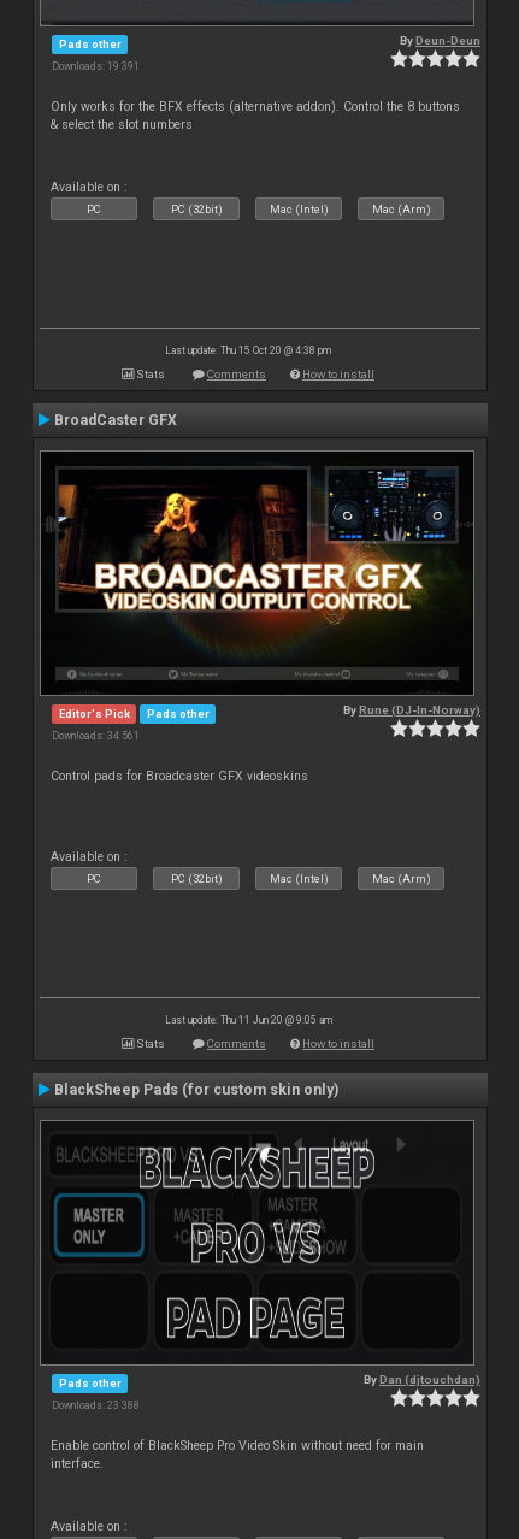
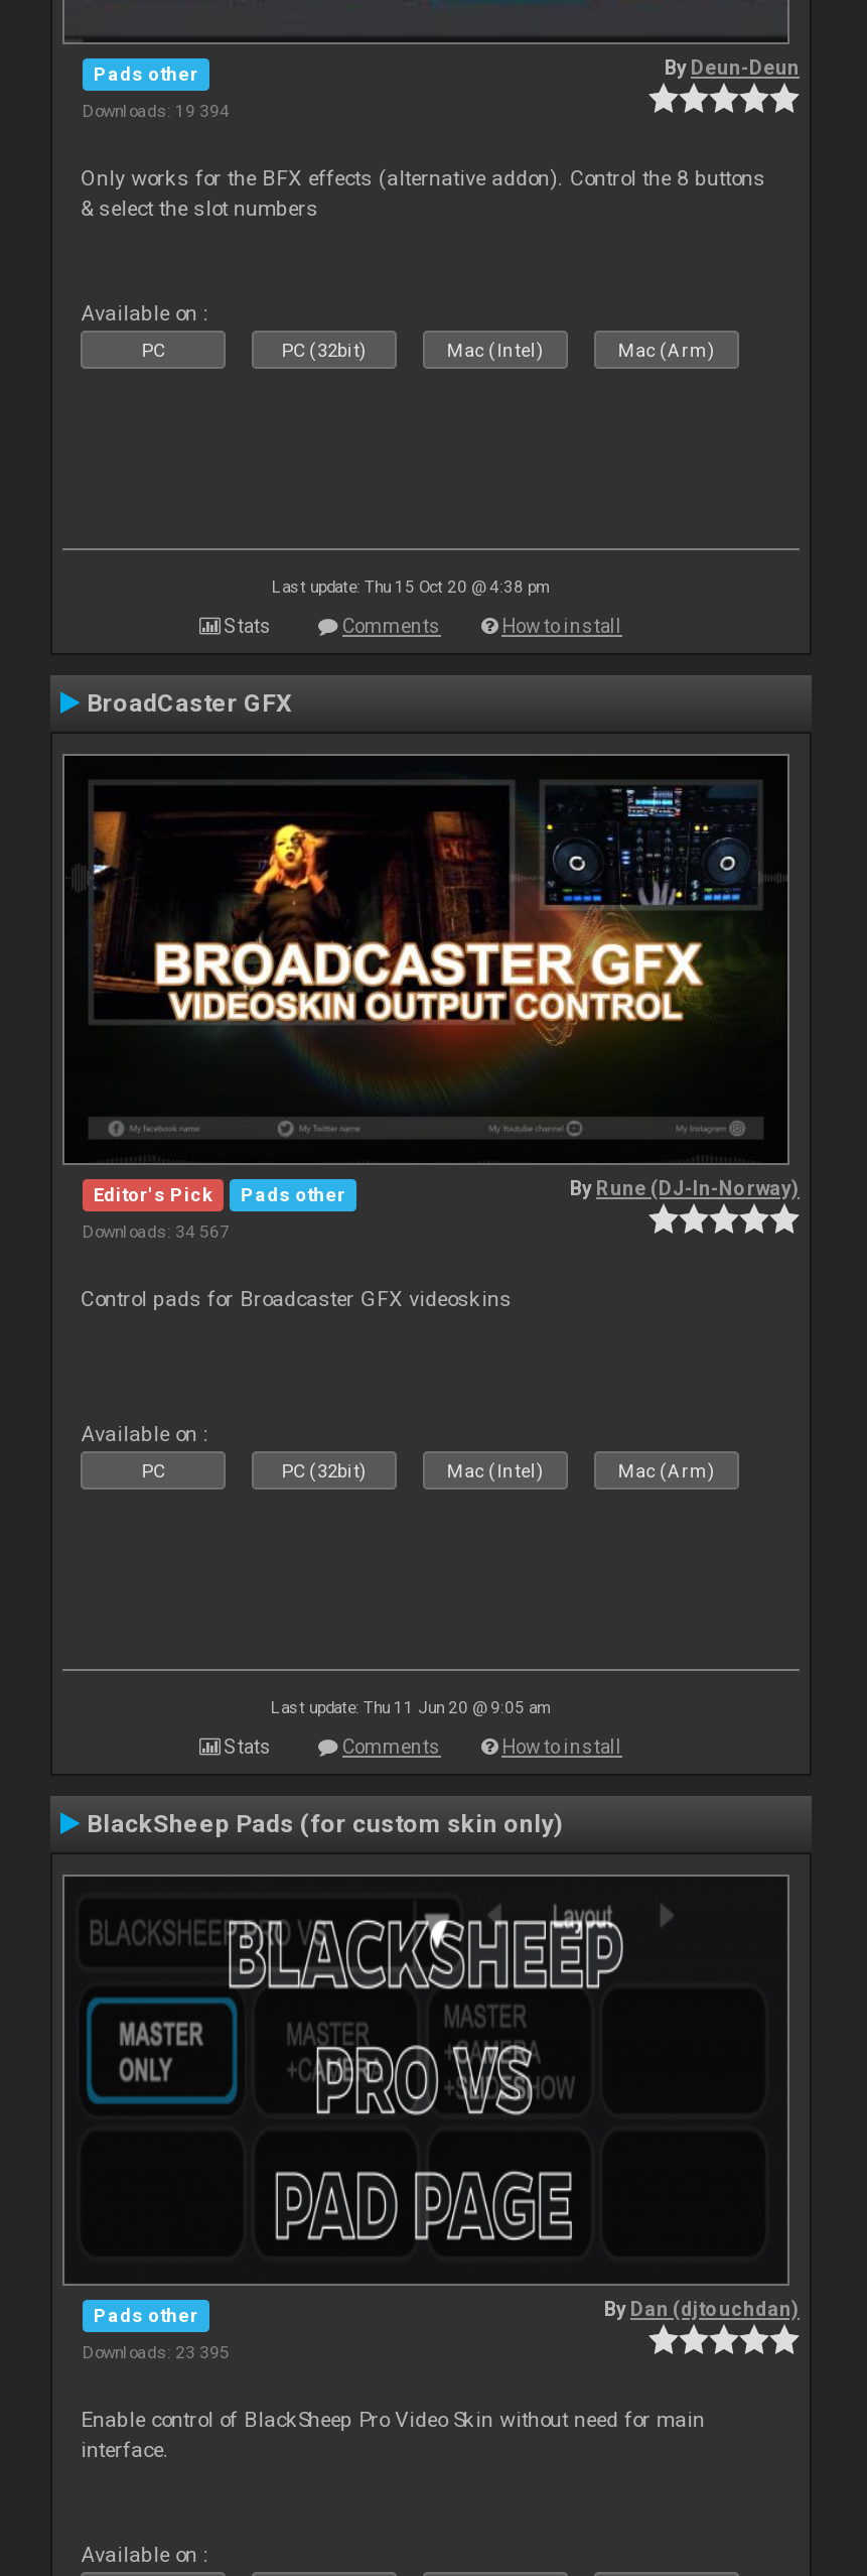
- Downloads: 19 391
+ Downloads: 19 394

- Downloads: 34 561
+ Downloads: 34 567

- Downloads: 23 388
+ Downloads: 23 395
